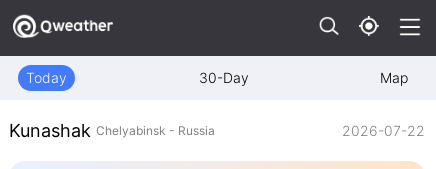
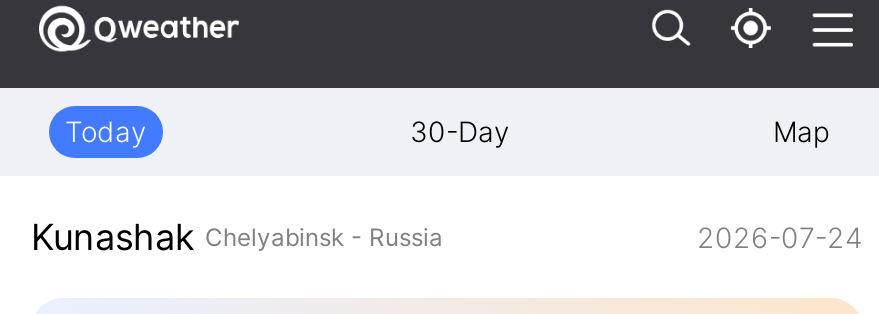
- 2026-07-22
+ 2026-07-24
